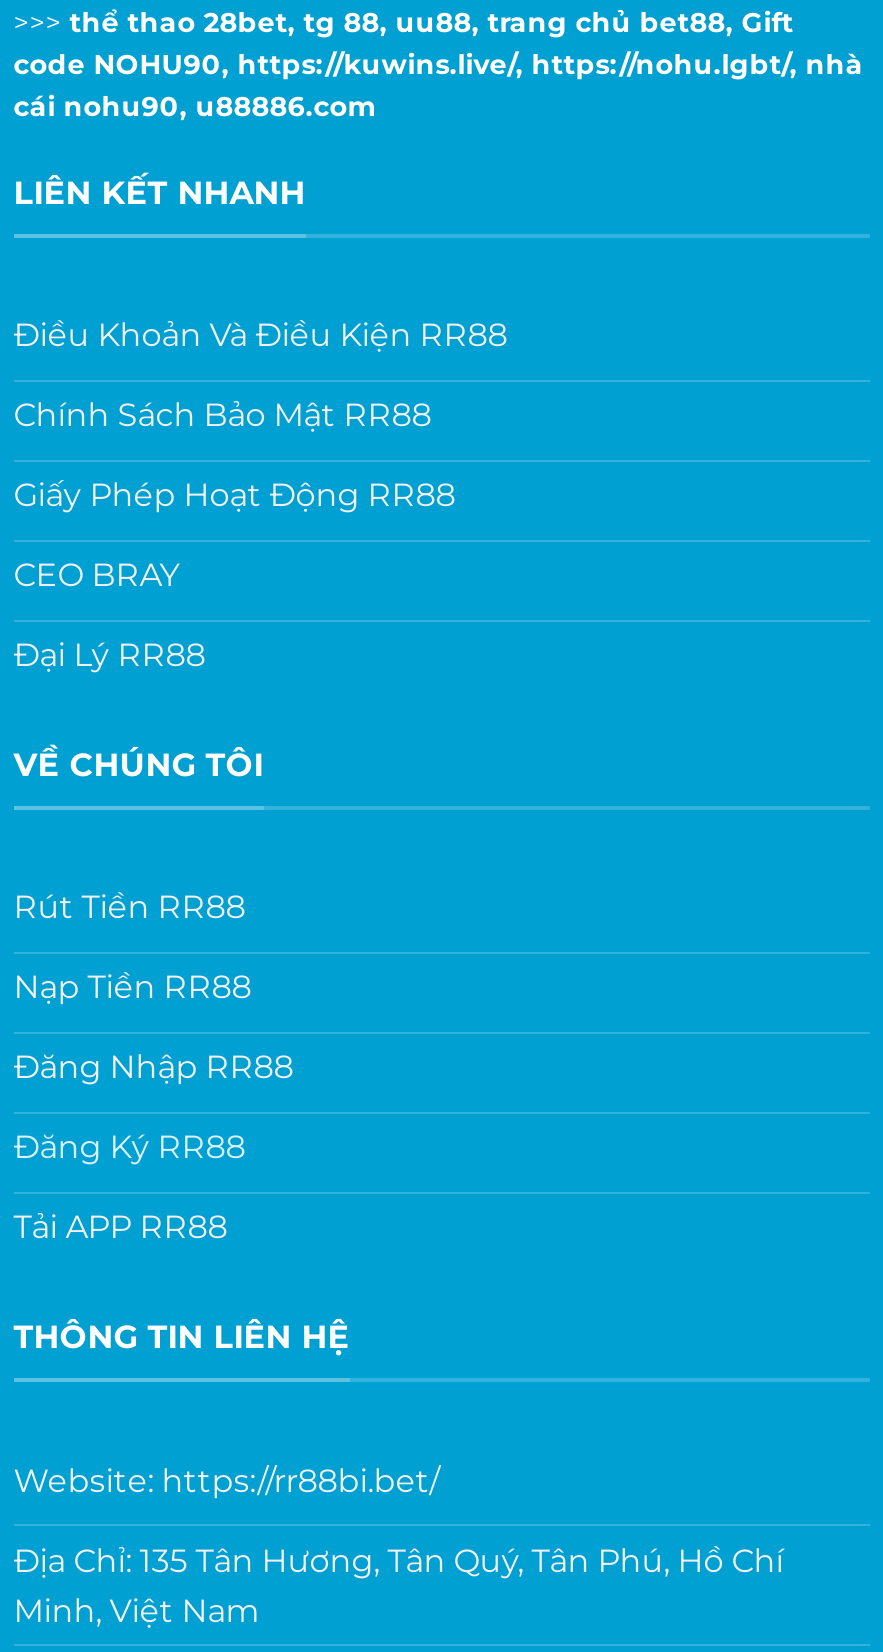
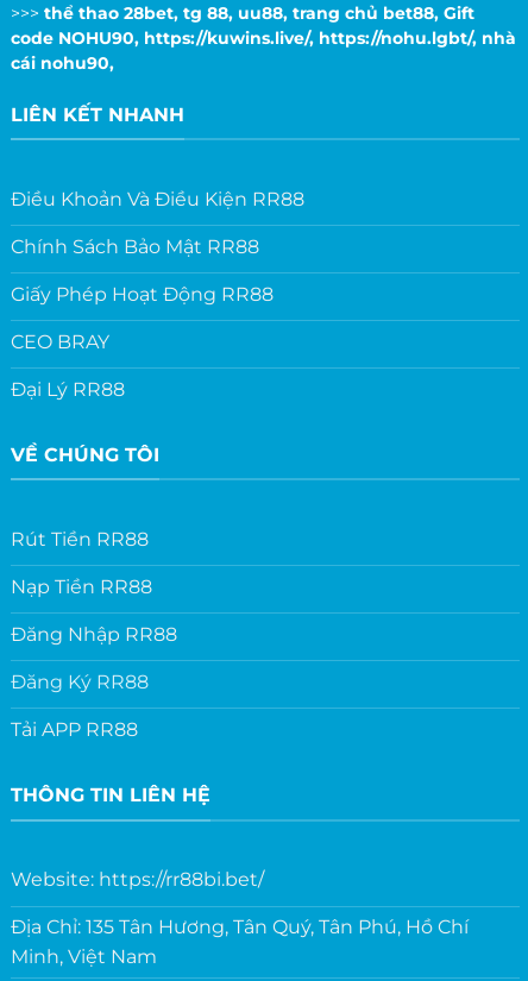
- cái nohu90, u88886.com
+ cái nohu90,
